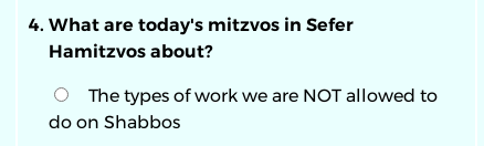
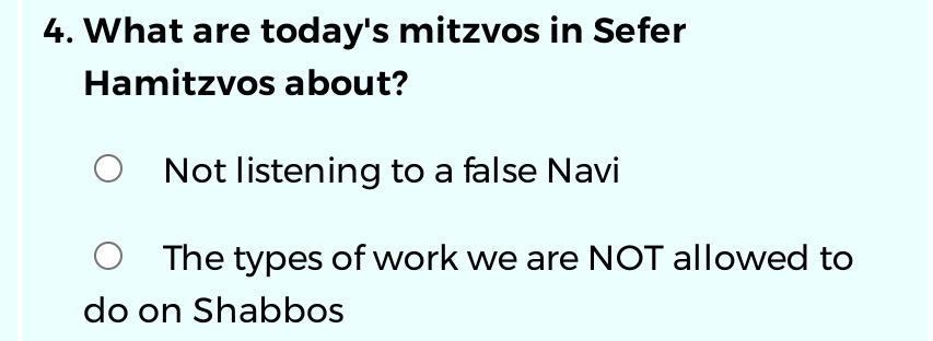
+ Not listening to a false Navi
